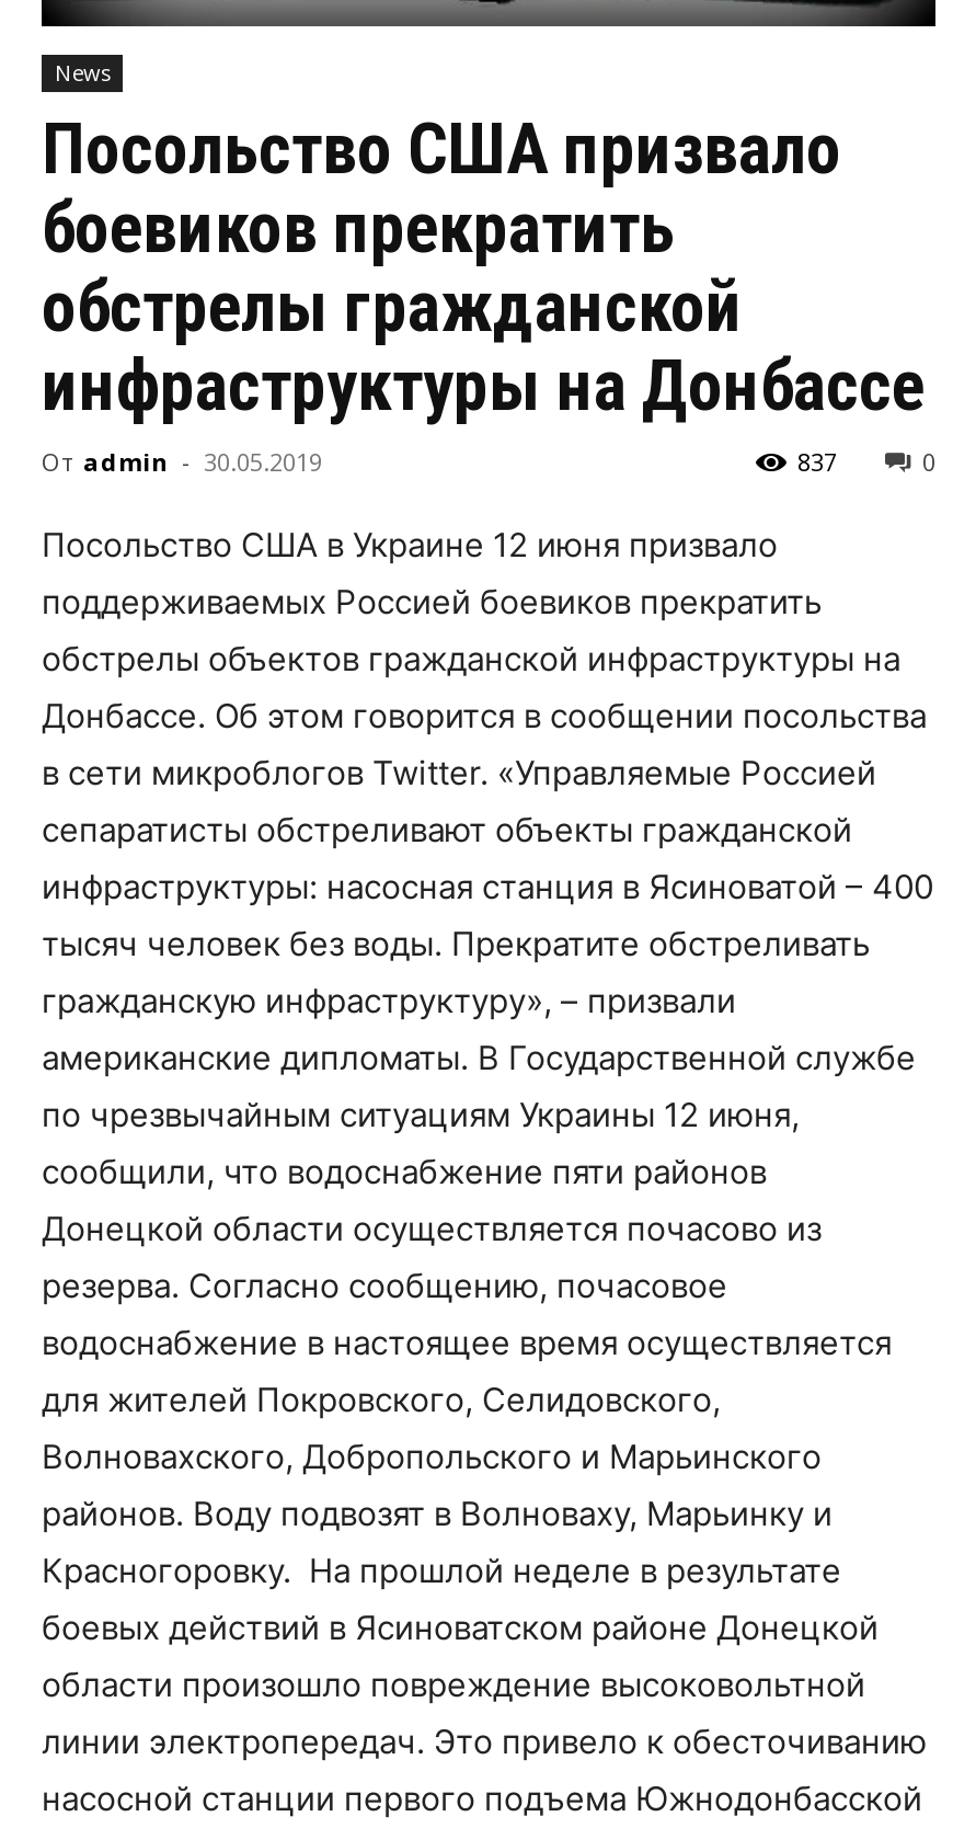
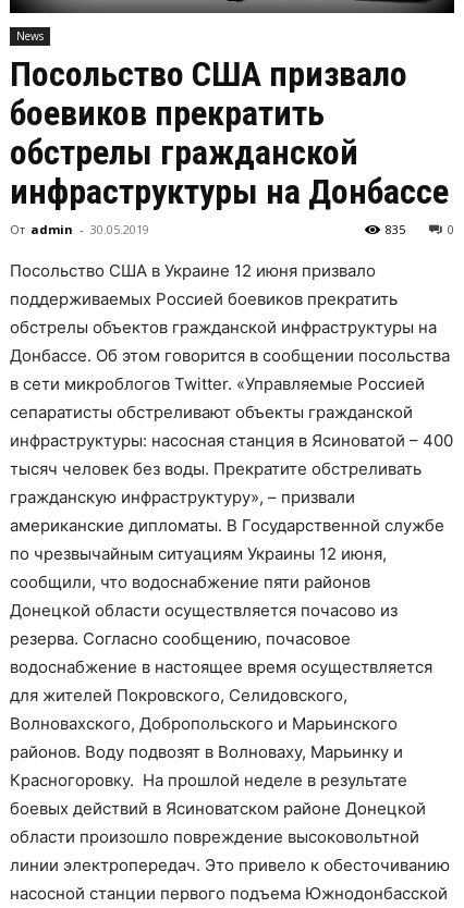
- 837
+ 835
